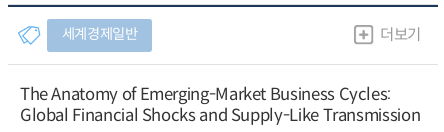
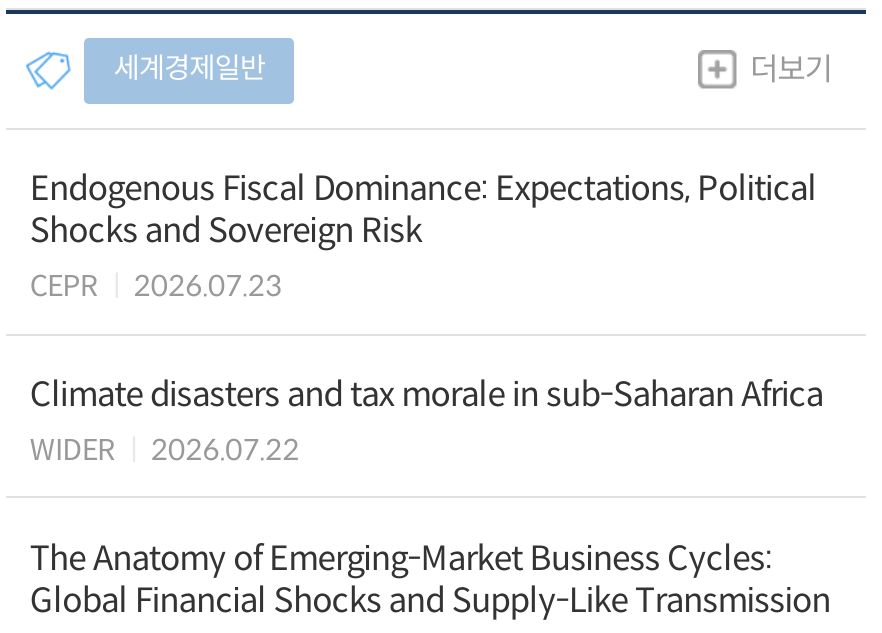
+ Endogenous Fiscal Dominance: Expectations, Political
+ Shocks and Sovereign Risk
+ CEPR
+ 2026.07.23
+ Climate disasters and tax morale in sub-Saharan Africa
+ WIDER
+ 2026.07.22
